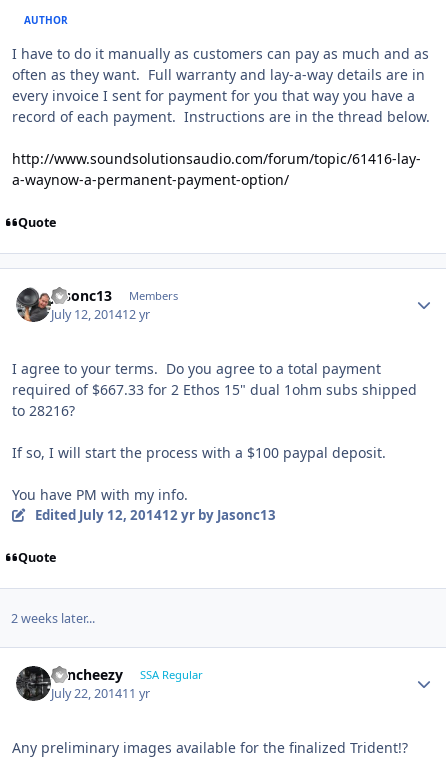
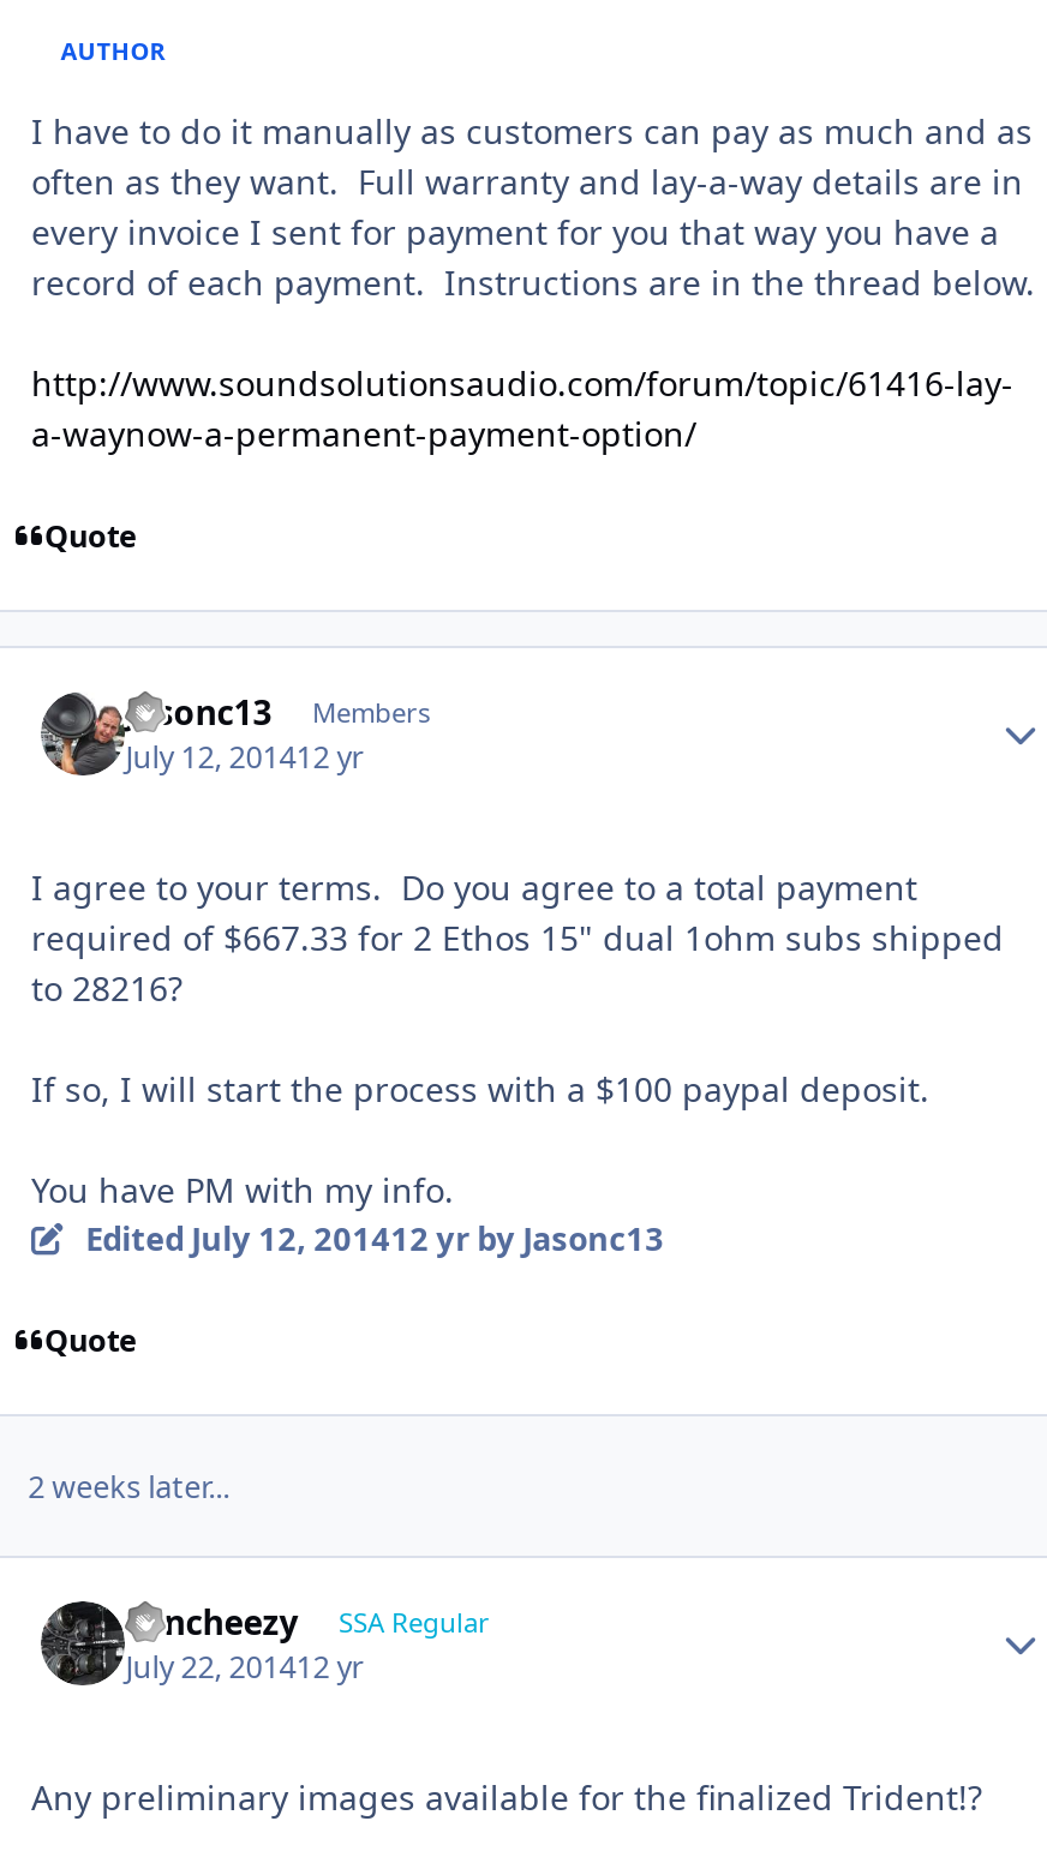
- July 22, 201411 yr
+ July 22, 201412 yr
